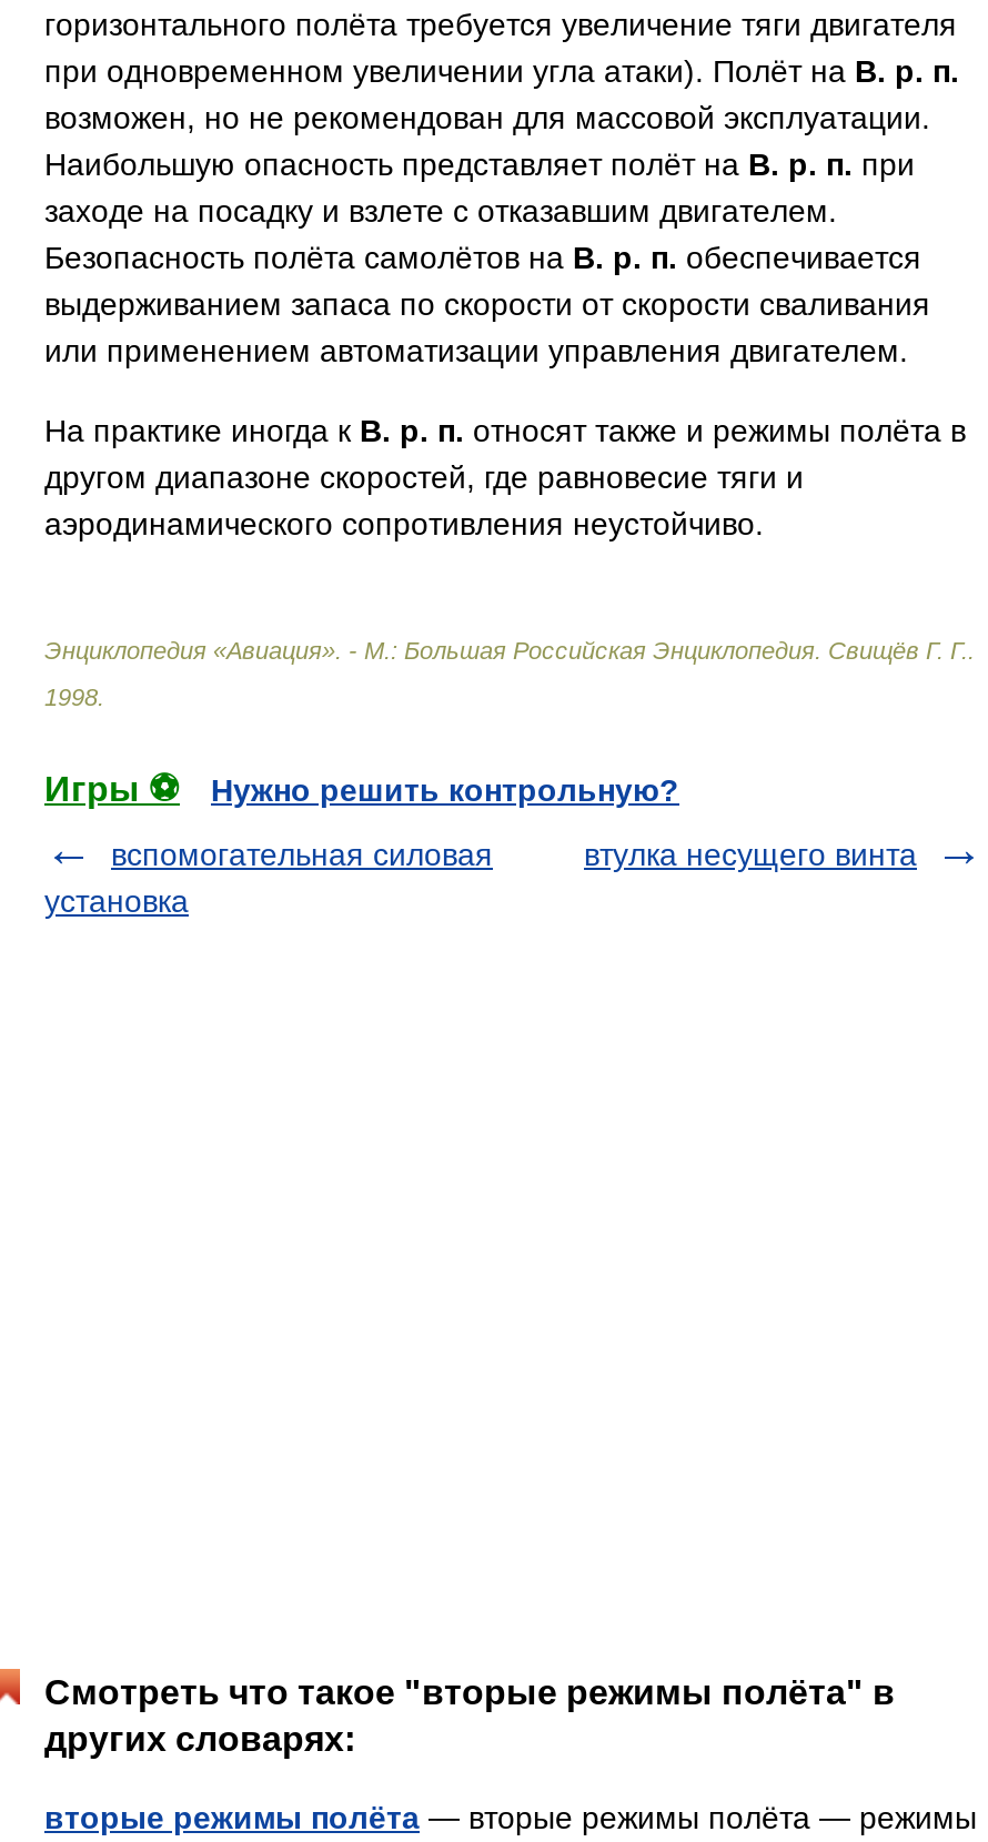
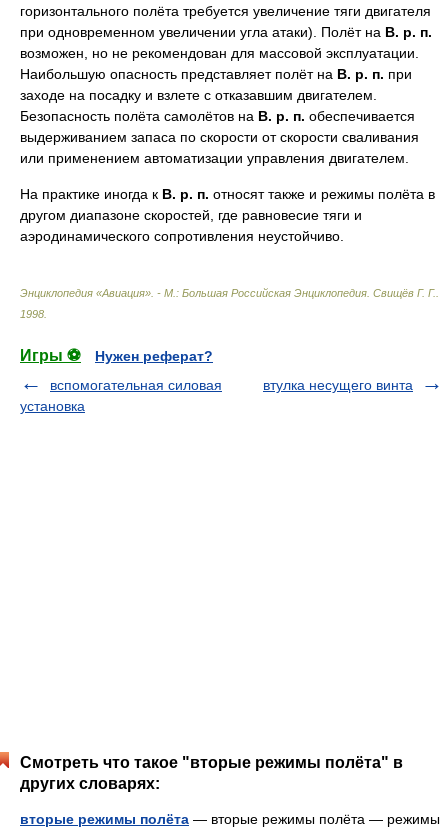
- Нужно решить контрольную?
+ Нужен реферат?
